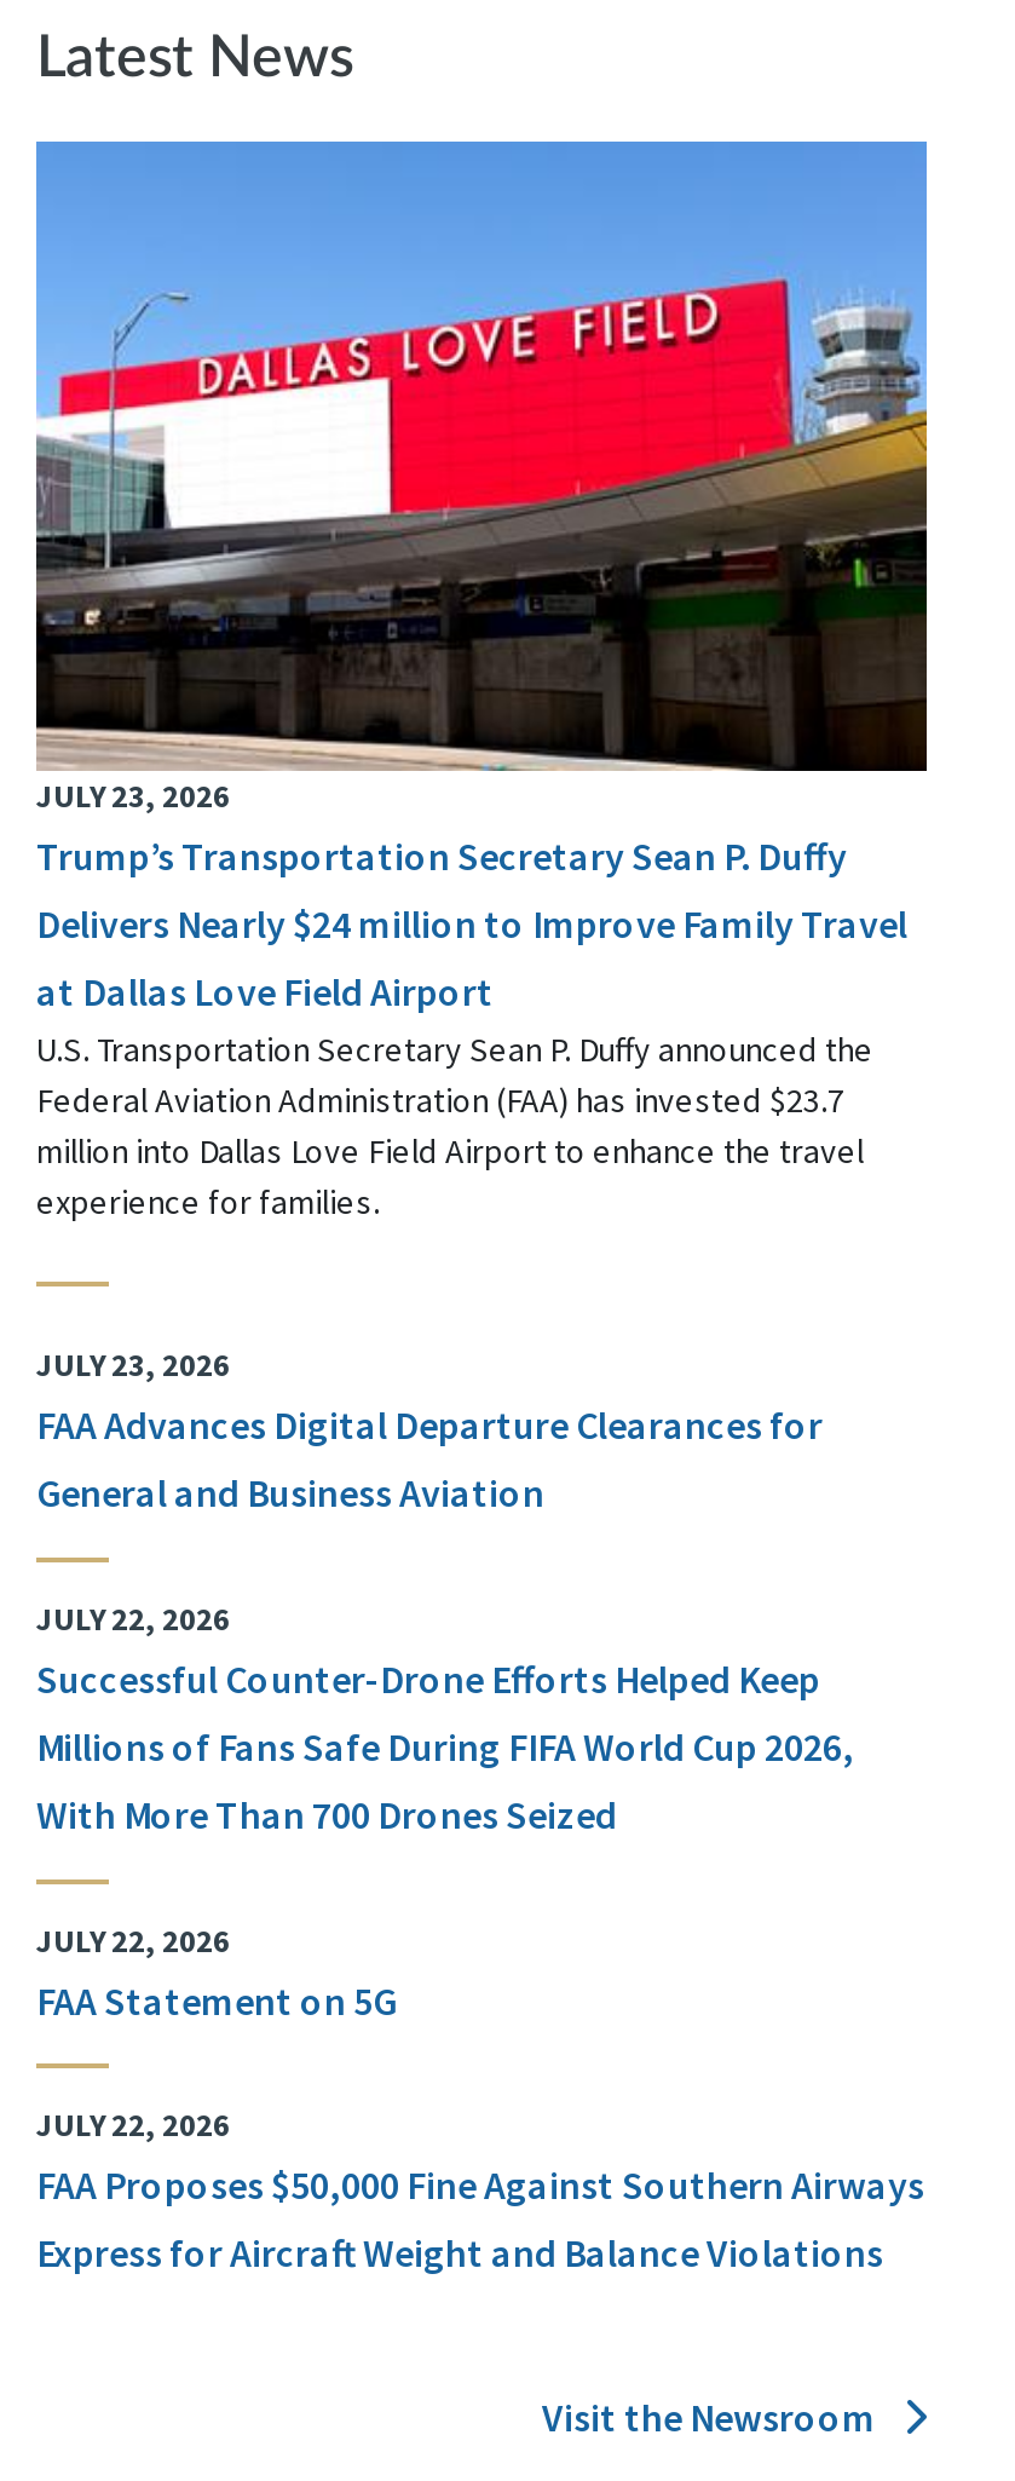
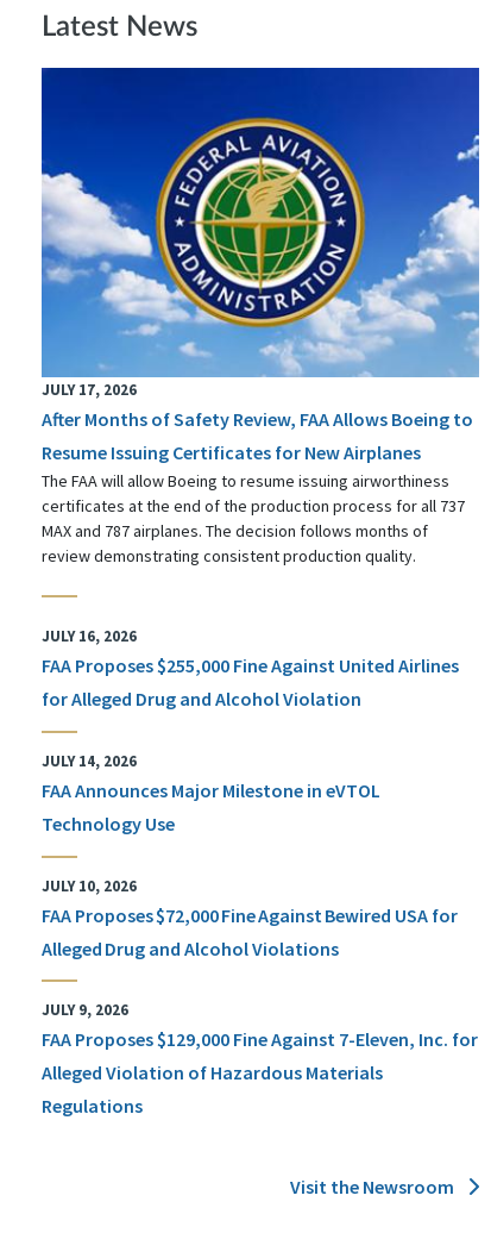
- [image]
- JULY 23, 2026
- Trump’s Transportation Secretary Sean P. Duffy
- Delivers Nearly $24 million to Improve Family Travel
- at Dallas Love Field Airport
- U.S. Transportation Secretary Sean P. Duffy announced the
- Federal Aviation Administration (FAA) has invested $23.7
- million into Dallas Love Field Airport to enhance the travel
- experience for families.
+ [image]
+ JULY 17, 2026
+ After Months of Safety Review, FAA Allows Boeing to
+ Resume Issuing Certificates for New Airplanes
+ The FAA will allow Boeing to resume issuing airworthiness
+ certificates at the end of the production process for all 737
+ MAX and 787 airplanes. The decision follows months of
+ review demonstrating consistent production quality.

- JULY 23, 2026
- FAA Advances Digital Departure Clearances for
- General and Business Aviation
+ JULY 16, 2026
+ FAA Proposes $255,000 Fine Against United Airlines
+ for Alleged Drug and Alcohol Violation

- JULY 22, 2026
- Successful Counter-Drone Efforts Helped Keep
- Millions of Fans Safe During FIFA World Cup 2026,
- With More Than 700 Drones Seized
+ JULY 14, 2026
+ FAA Announces Major Milestone in eVTOL
+ Technology Use

- JULY 22, 2026
- FAA Statement on 5G
+ JULY 10, 2026
+ FAA Proposes $72,000 Fine Against Bewired USA for
+ Alleged Drug and Alcohol Violations

- JULY 22, 2026
- FAA Proposes $50,000 Fine Against Southern Airways
- Express for Aircraft Weight and Balance Violations
+ JULY 9, 2026
+ FAA Proposes $129,000 Fine Against 7-Eleven, Inc. for
+ Alleged Violation of Hazardous Materials
+ Regulations
